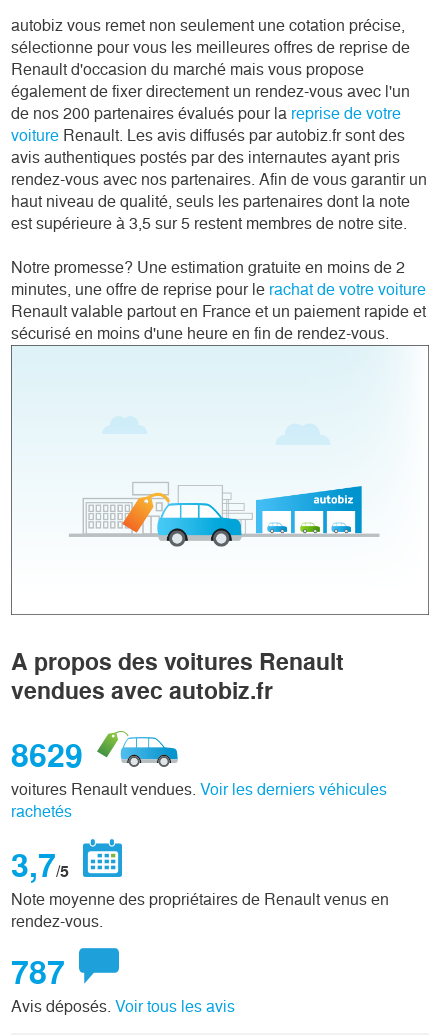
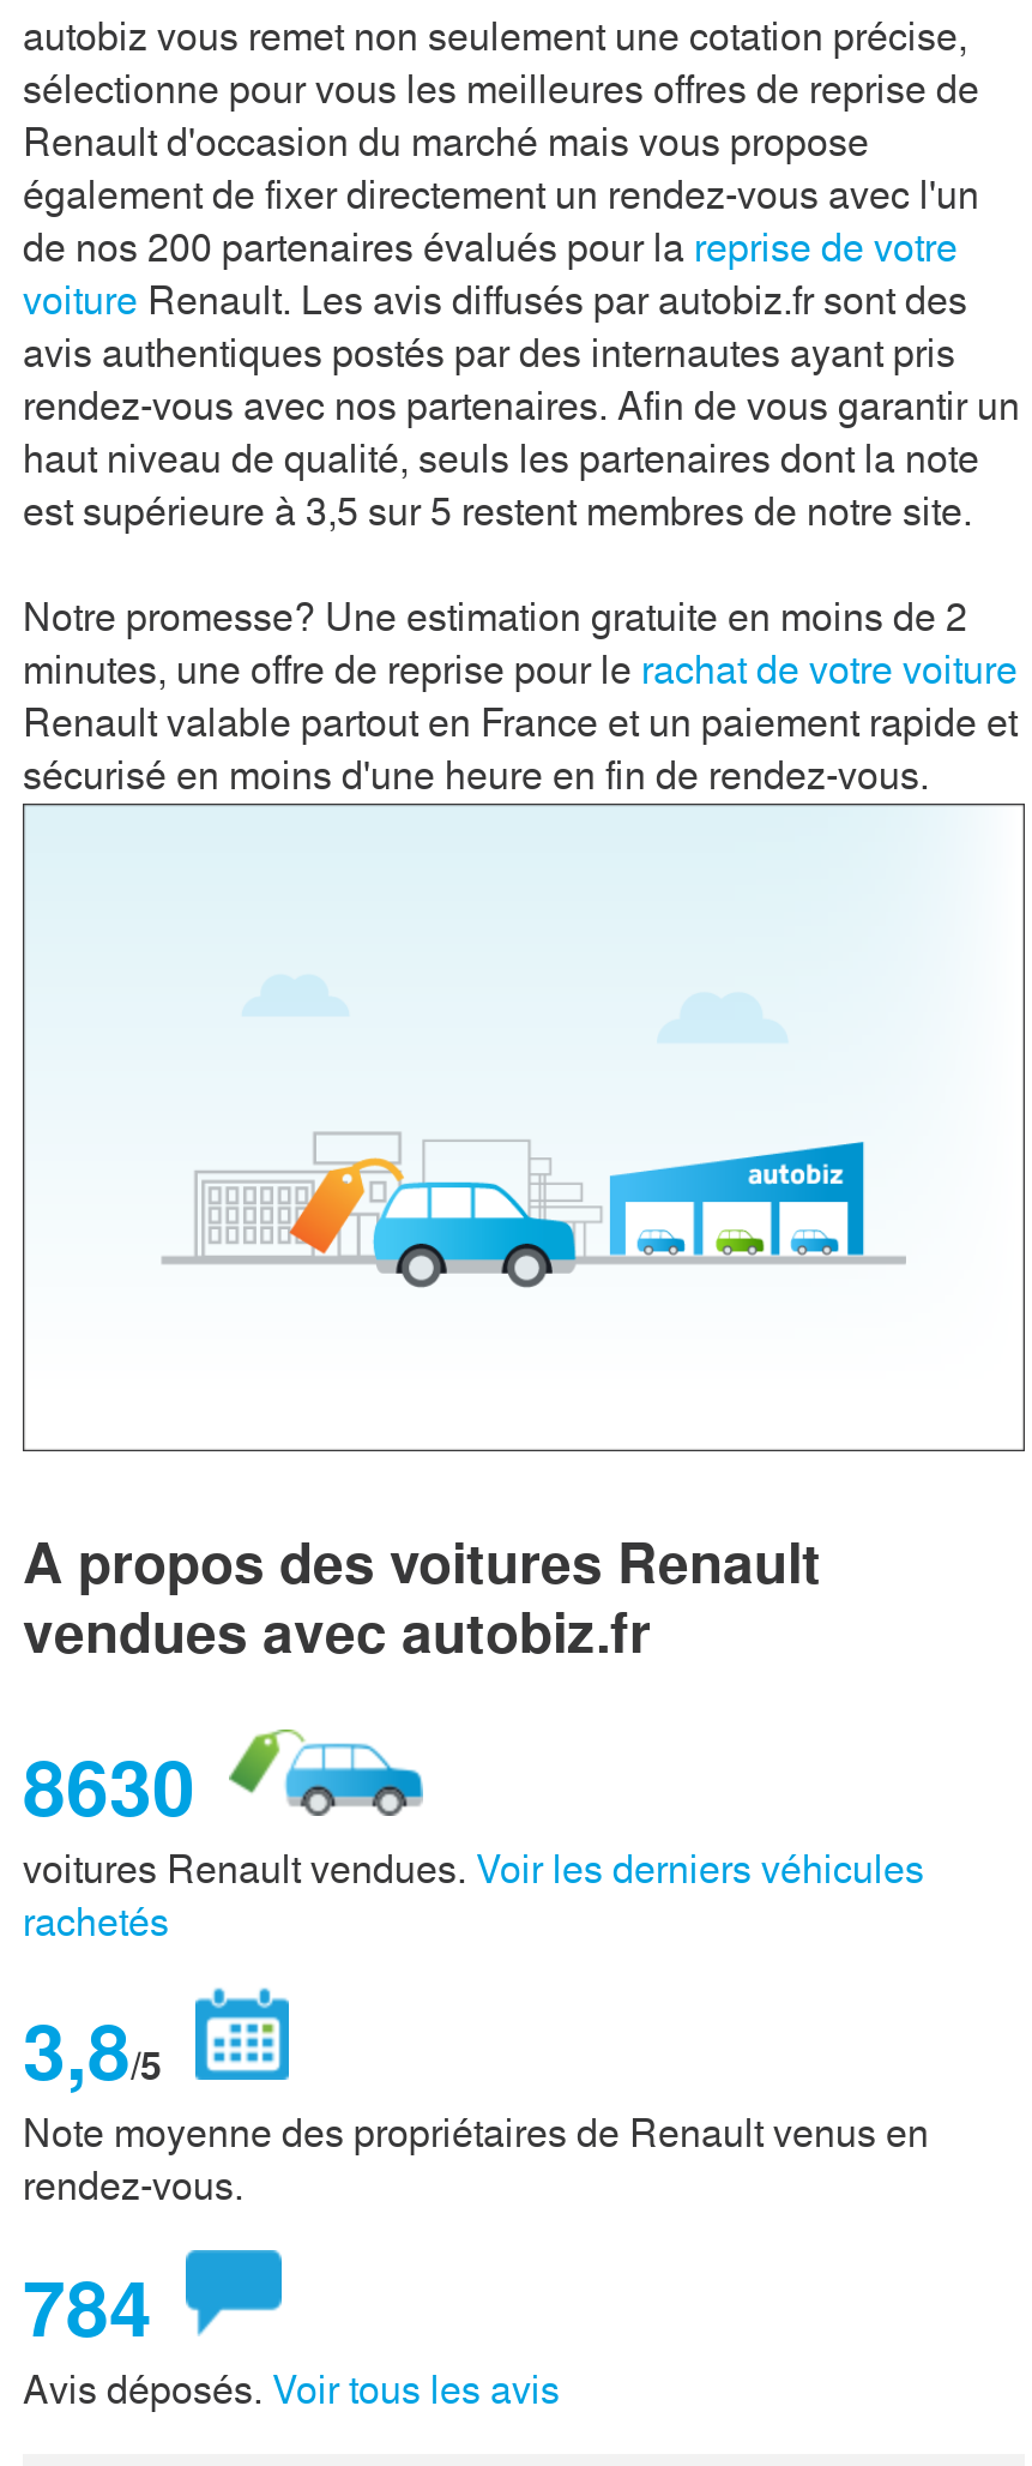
- 8629
+ 8630

- 3,7/5
+ 3,8/5

- 787
+ 784
